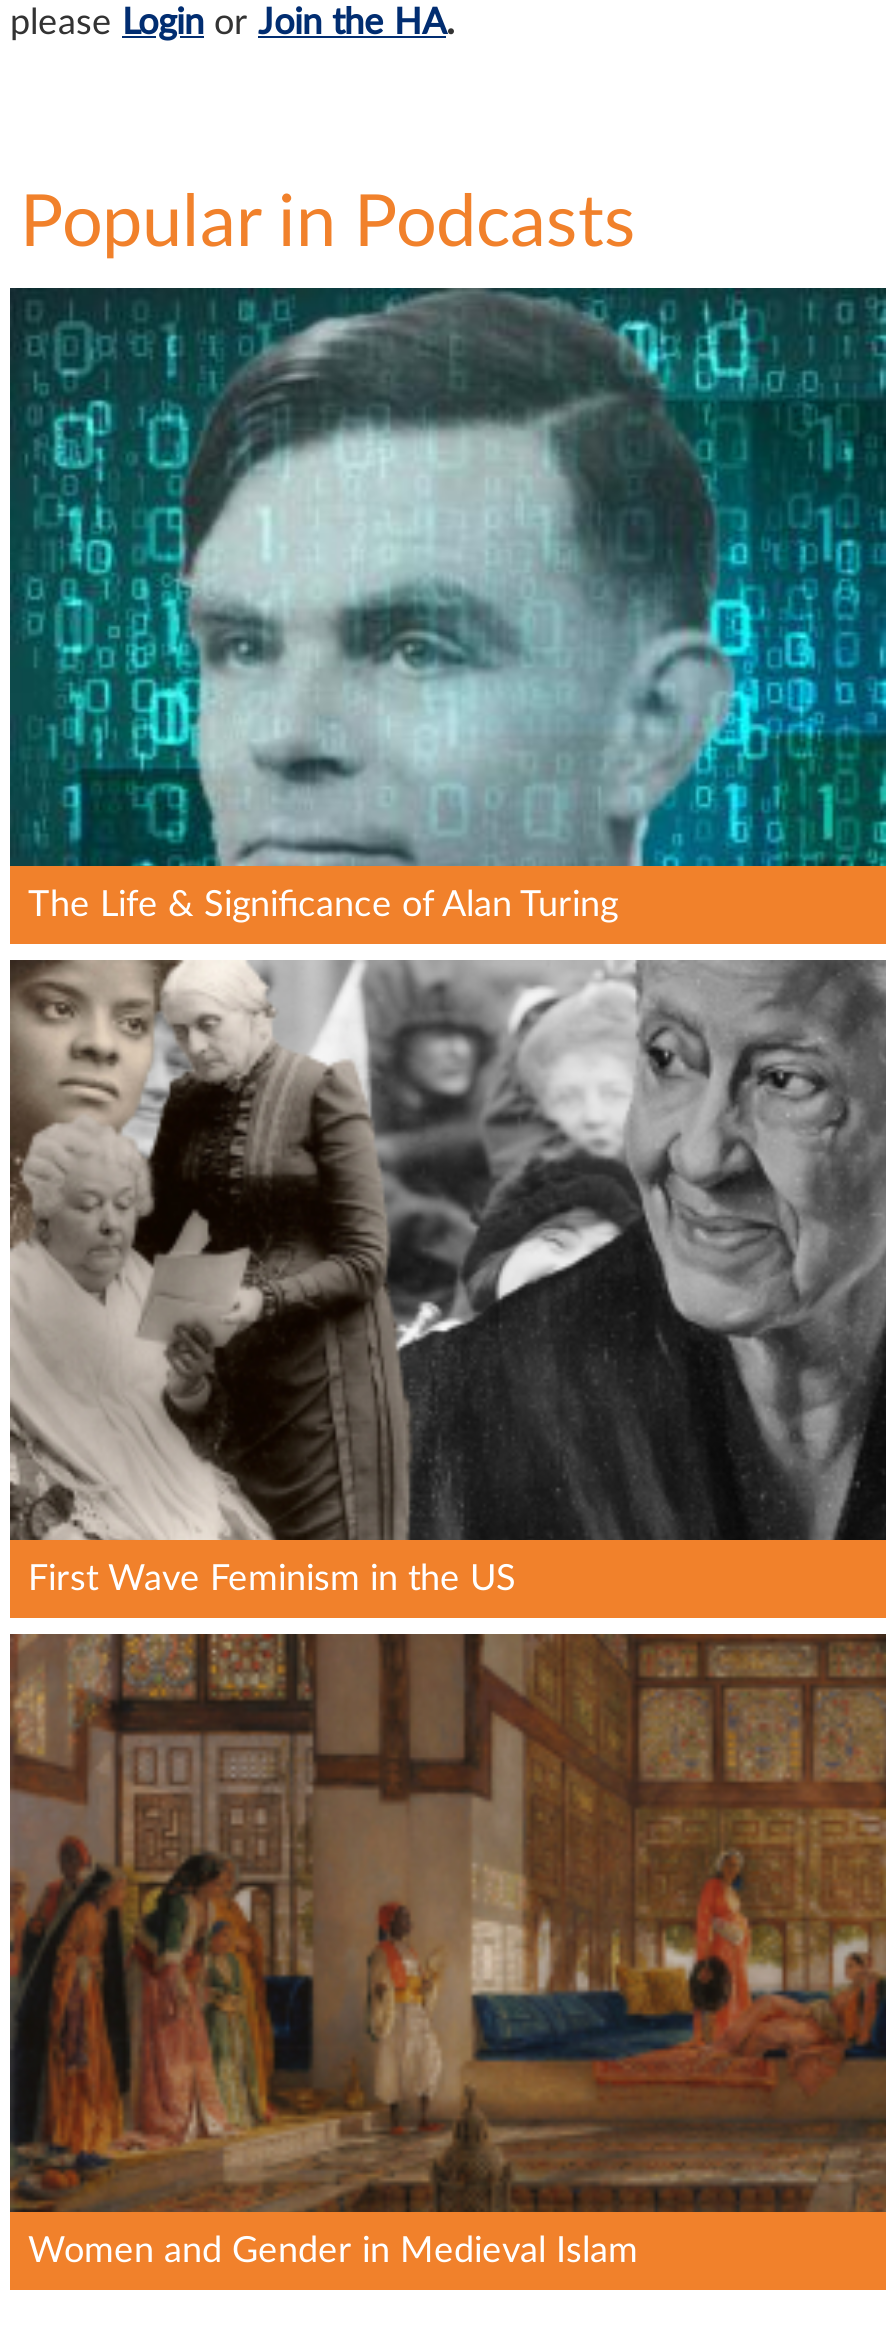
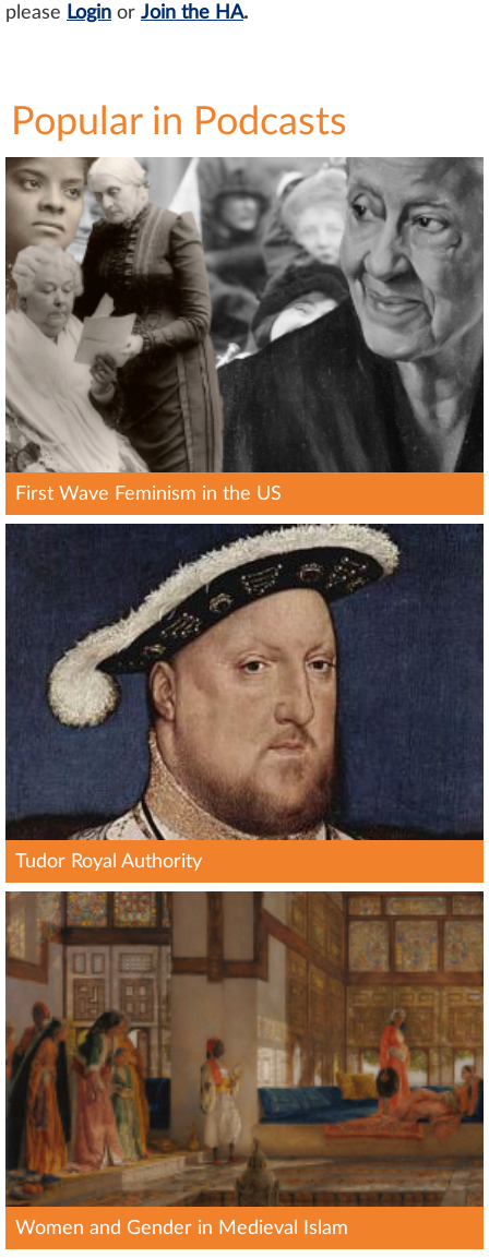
- [image]
- The Life & Significance of Alan Turing

moved up: [image] | First Wave Feminism in the US

+ [image]
+ Tudor Royal Authority
